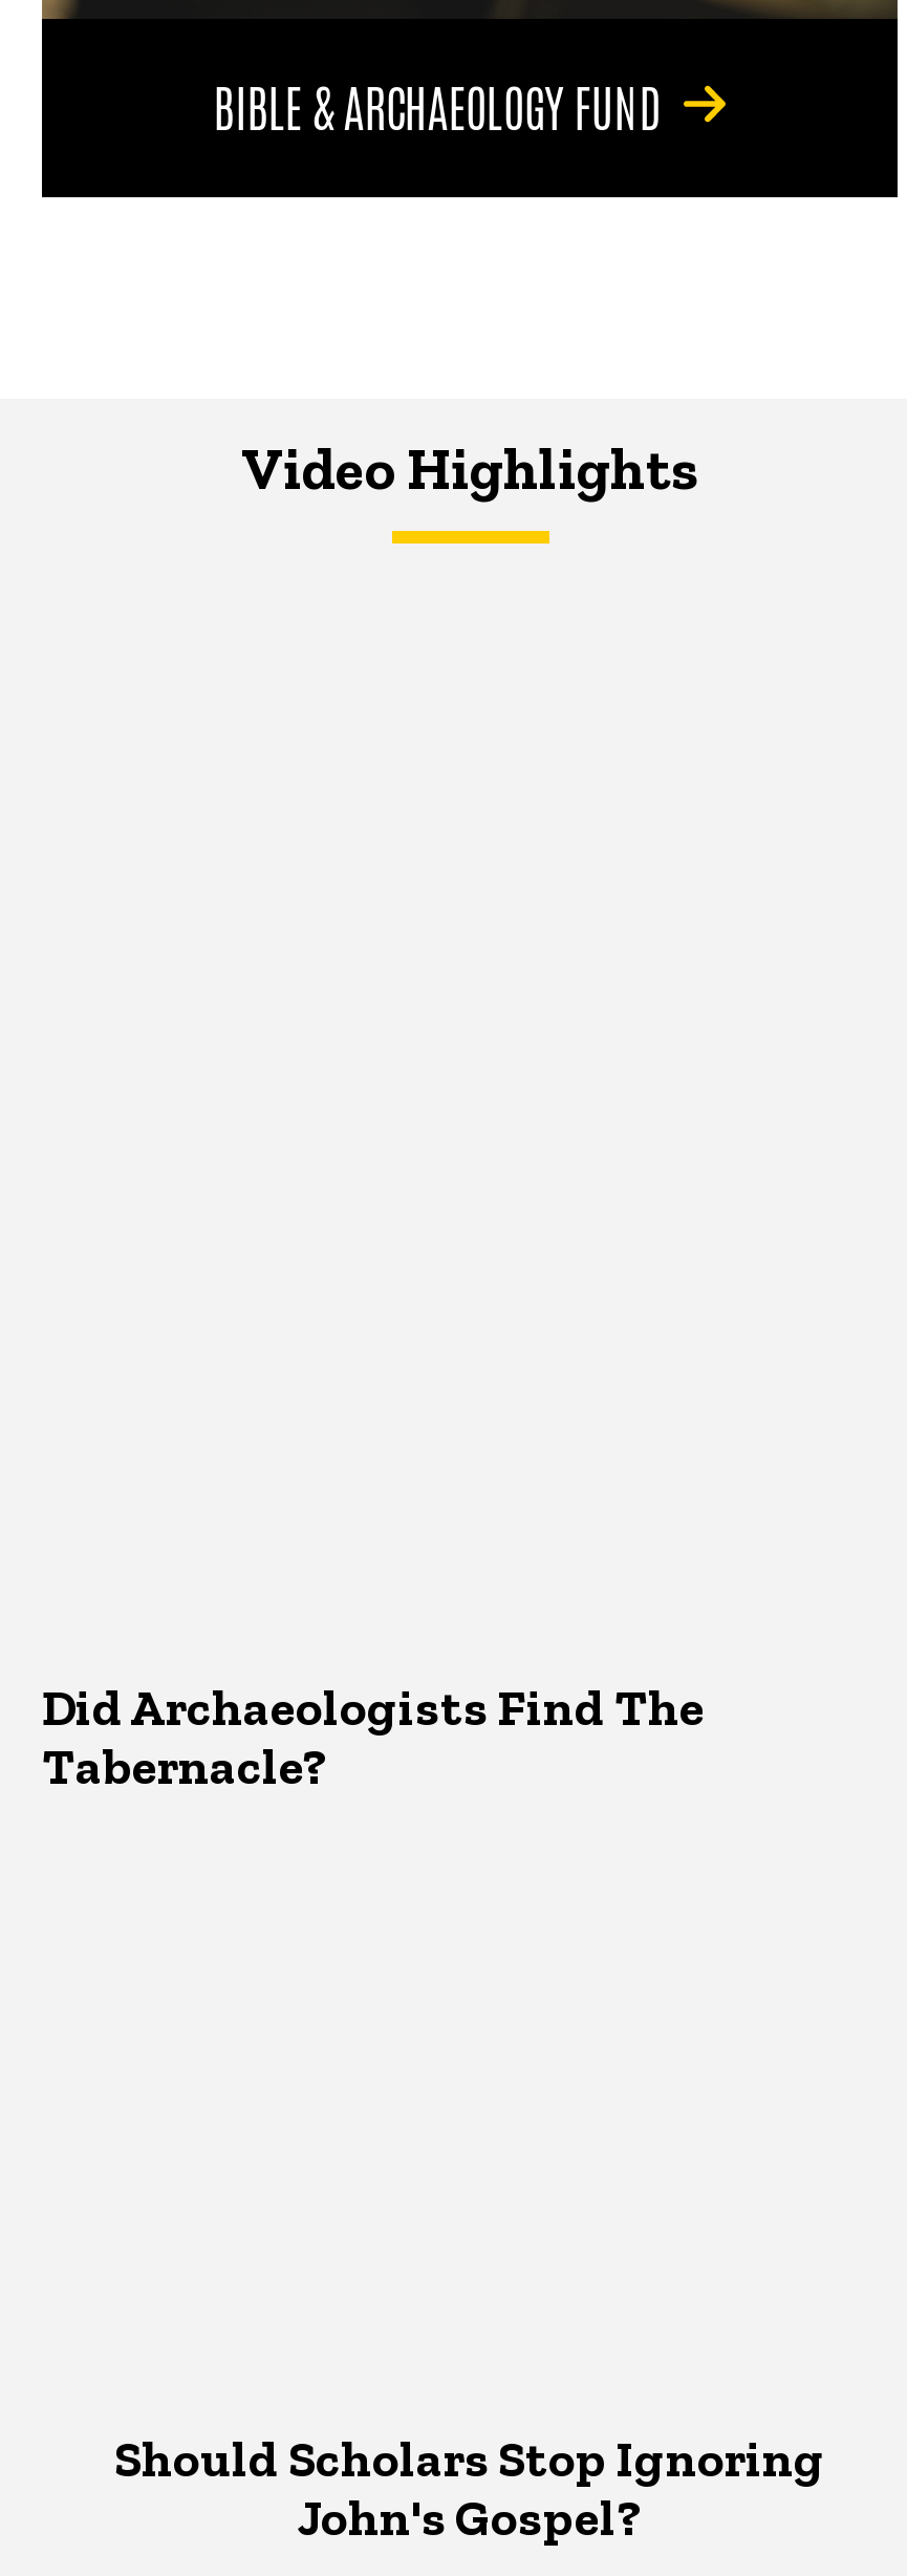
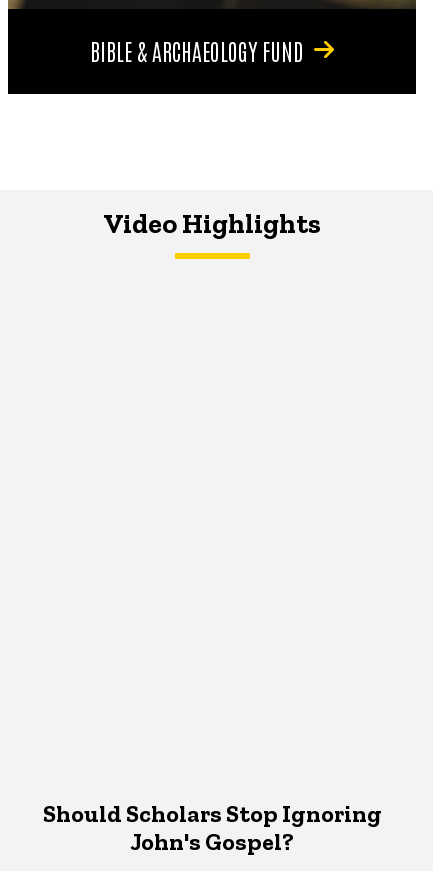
- Did Archaeologists Find The
- Tabernacle?
